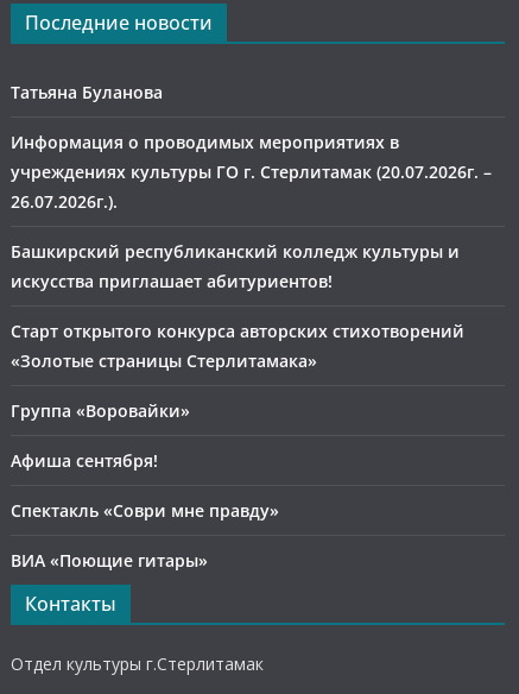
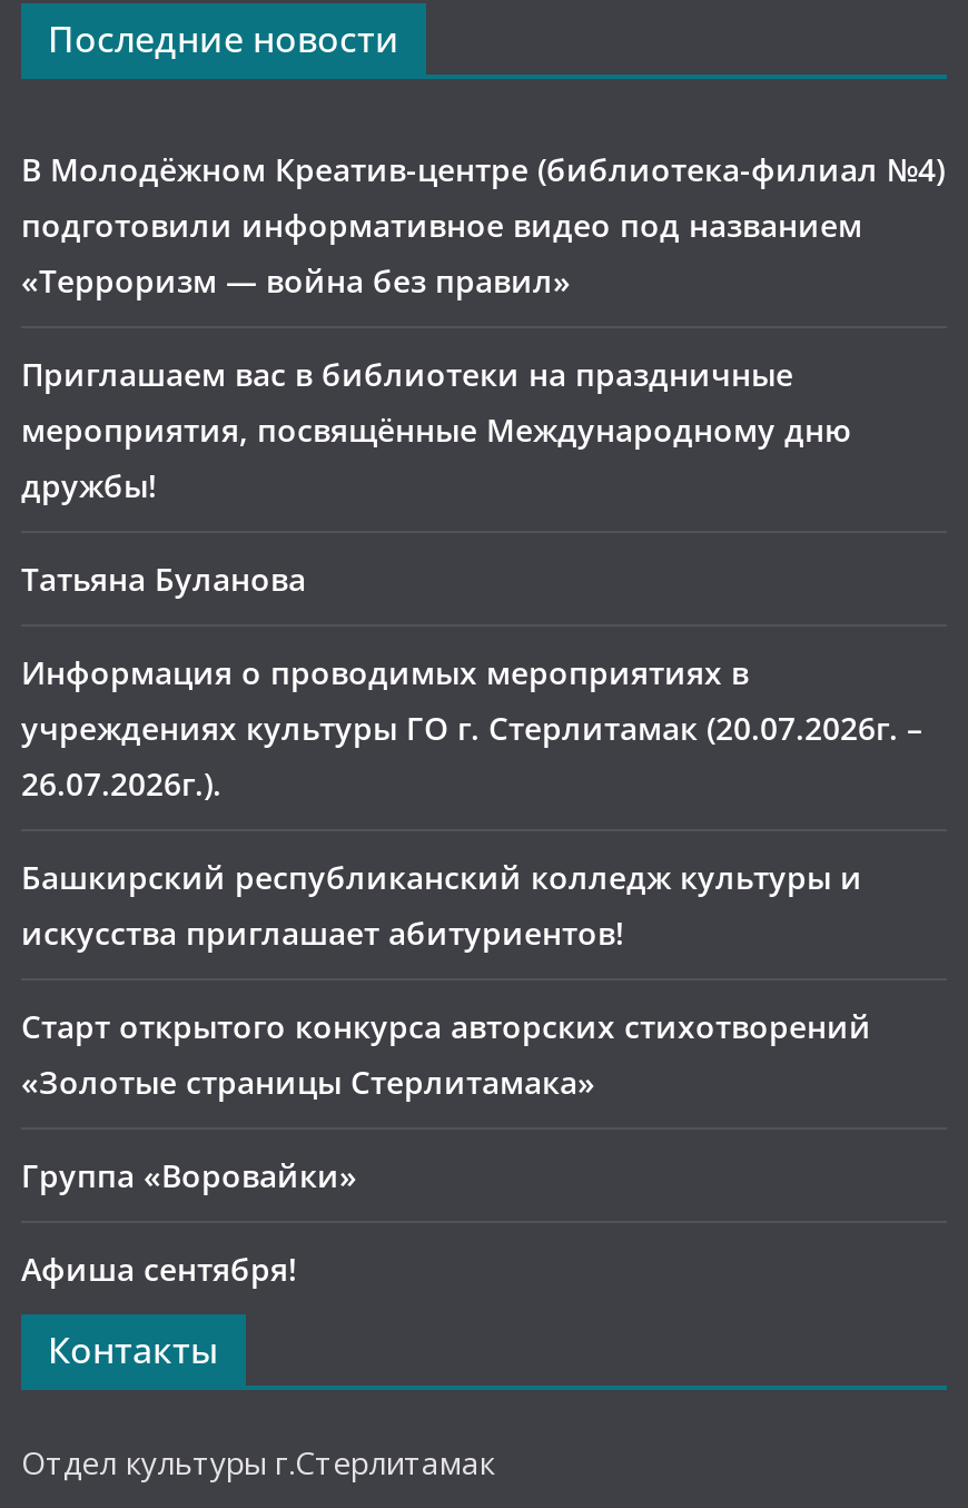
+ В Молодёжном Креатив-центре (библиотека-филиал №4)
+ подготовили информативное видео под названием
+ «Терроризм — война без правил»
+ Приглашаем вас в библиотеки на праздничные
+ мероприятия, посвящённые Международному дню
+ дружбы!

moved down: Татьяна Буланова | Информация о проводимых мероприятиях в | учреждениях культуры ГО г. Стерлитамак (20.07.2026г. – | ... | Группа «Воровайки» | Афиша сентября!

- Спектакль «Соври мне правду»
- ВИА «Поющие гитары»
